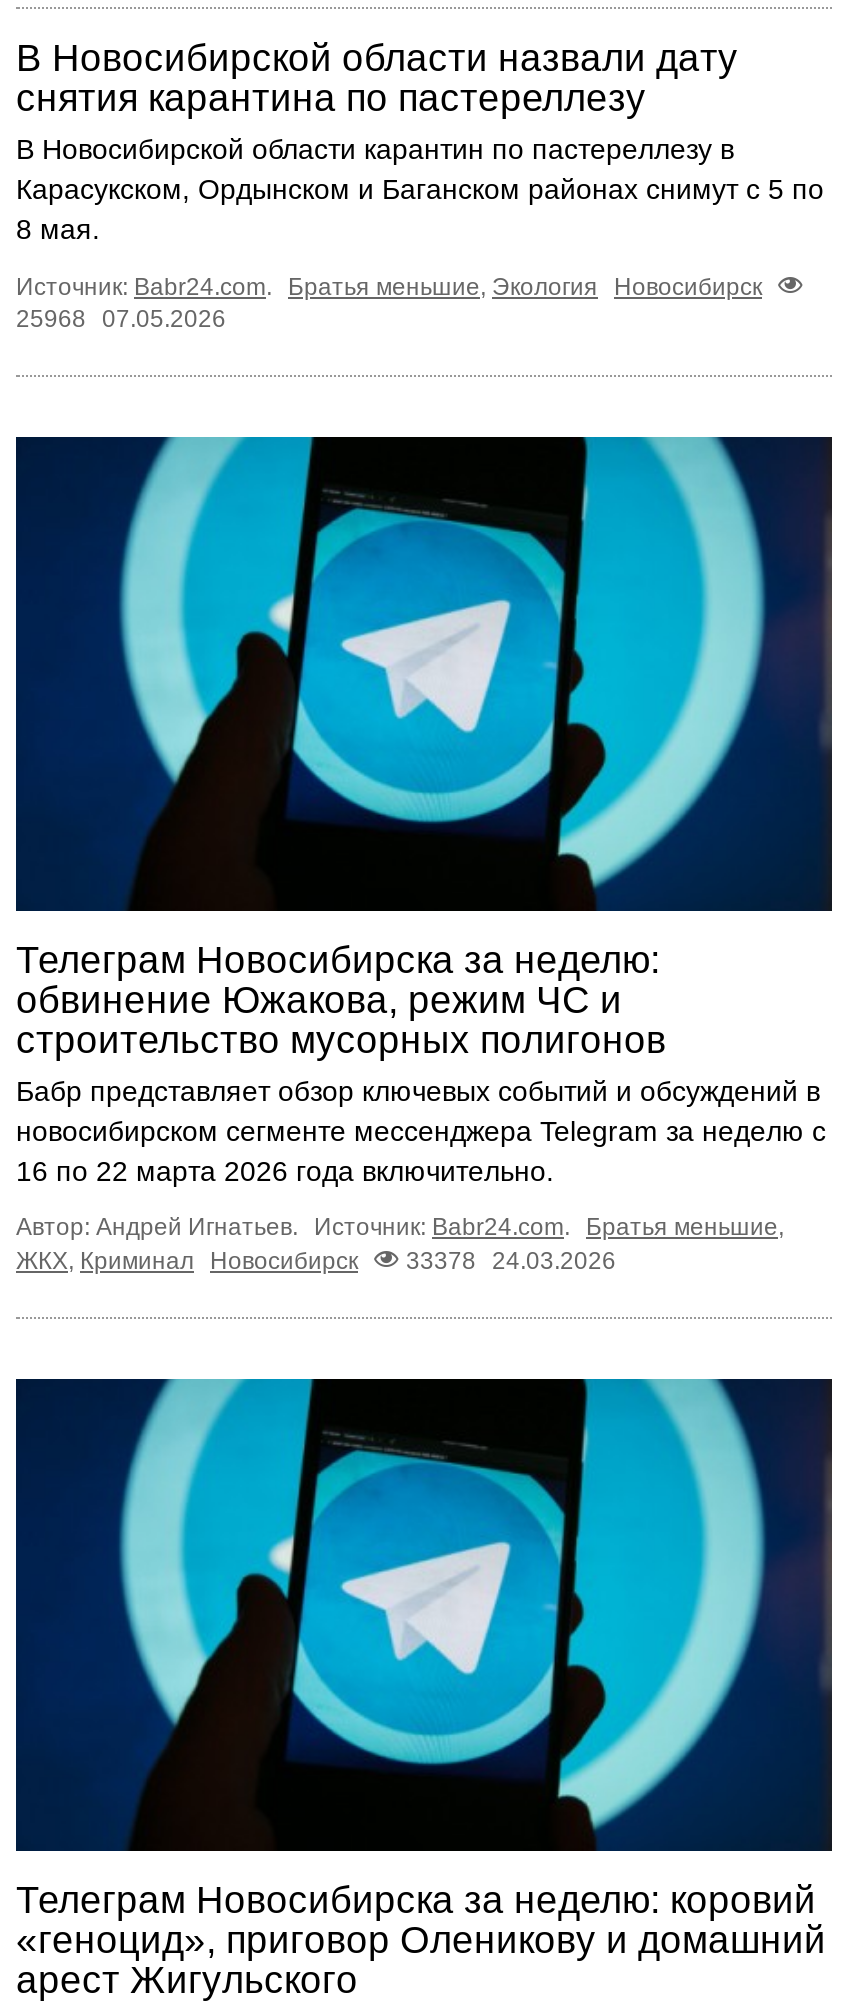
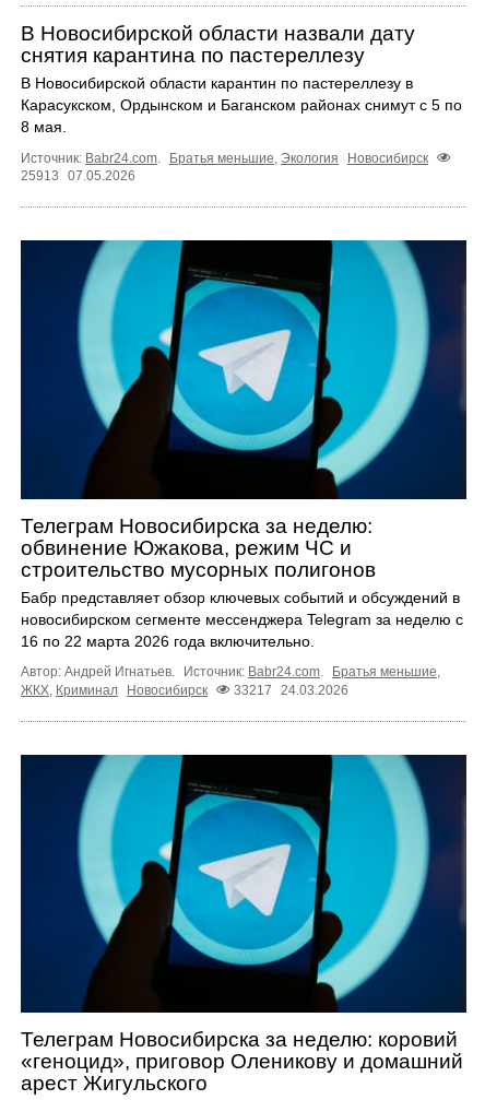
- 25968 07.05.2026
+ 25913 07.05.2026

- ЖКХ, Криминал Новосибирск 33378 24.03.2026
+ ЖКХ, Криминал Новосибирск 33217 24.03.2026
